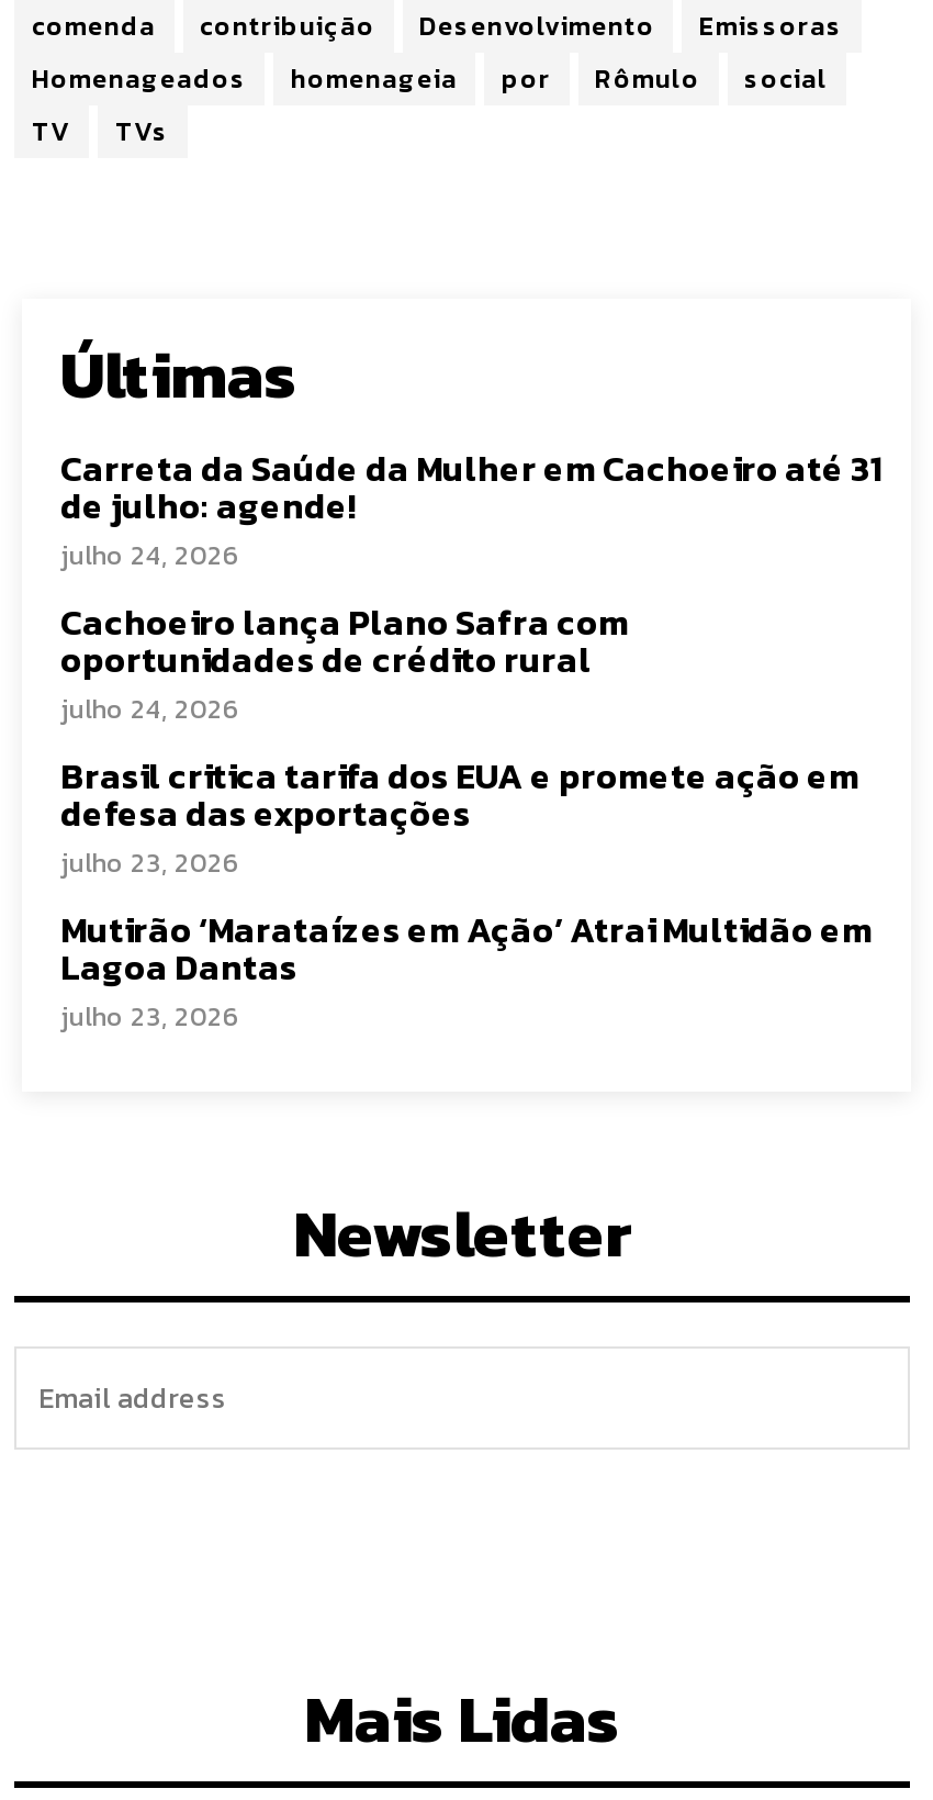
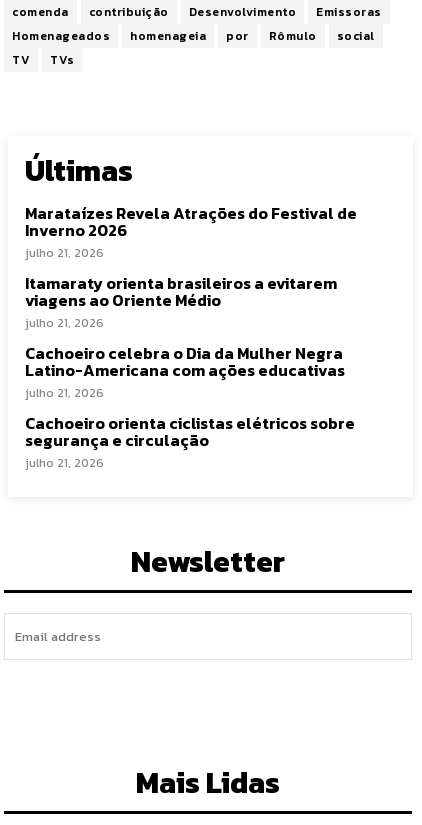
- Carreta da Saúde da Mulher em Cachoeiro até 31
- de julho: agende!
- julho 24, 2026
- Cachoeiro lança Plano Safra com
- oportunidades de crédito rural
- julho 24, 2026
- Brasil critica tarifa dos EUA e promete ação em
- defesa das exportações
- julho 23, 2026
- Mutirão ‘Marataízes em Ação’ Atrai Multidão em
- Lagoa Dantas
- julho 23, 2026
+ Marataízes Revela Atrações do Festival de
+ Inverno 2026
+ julho 21, 2026
+ Itamaraty orienta brasileiros a evitarem
+ viagens ao Oriente Médio
+ julho 21, 2026
+ Cachoeiro celebra o Dia da Mulher Negra
+ Latino-Americana com ações educativas
+ julho 21, 2026
+ Cachoeiro orienta ciclistas elétricos sobre
+ segurança e circulação
+ julho 21, 2026
